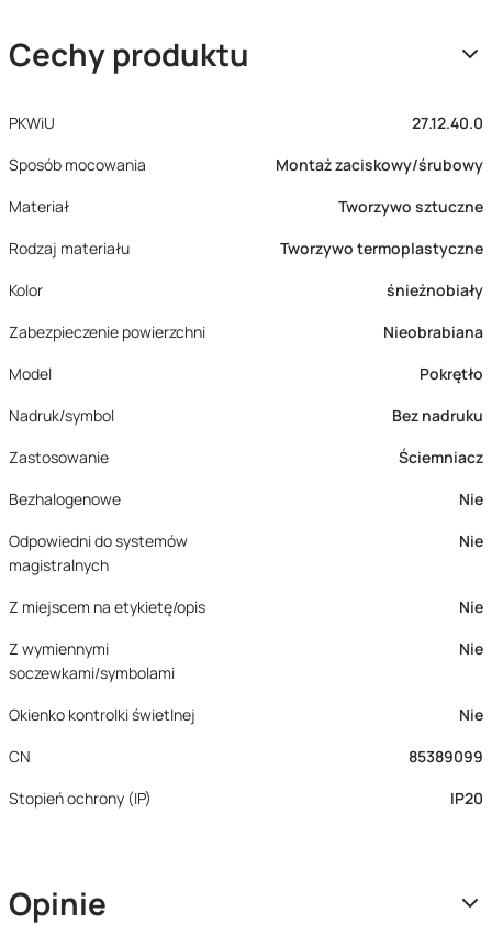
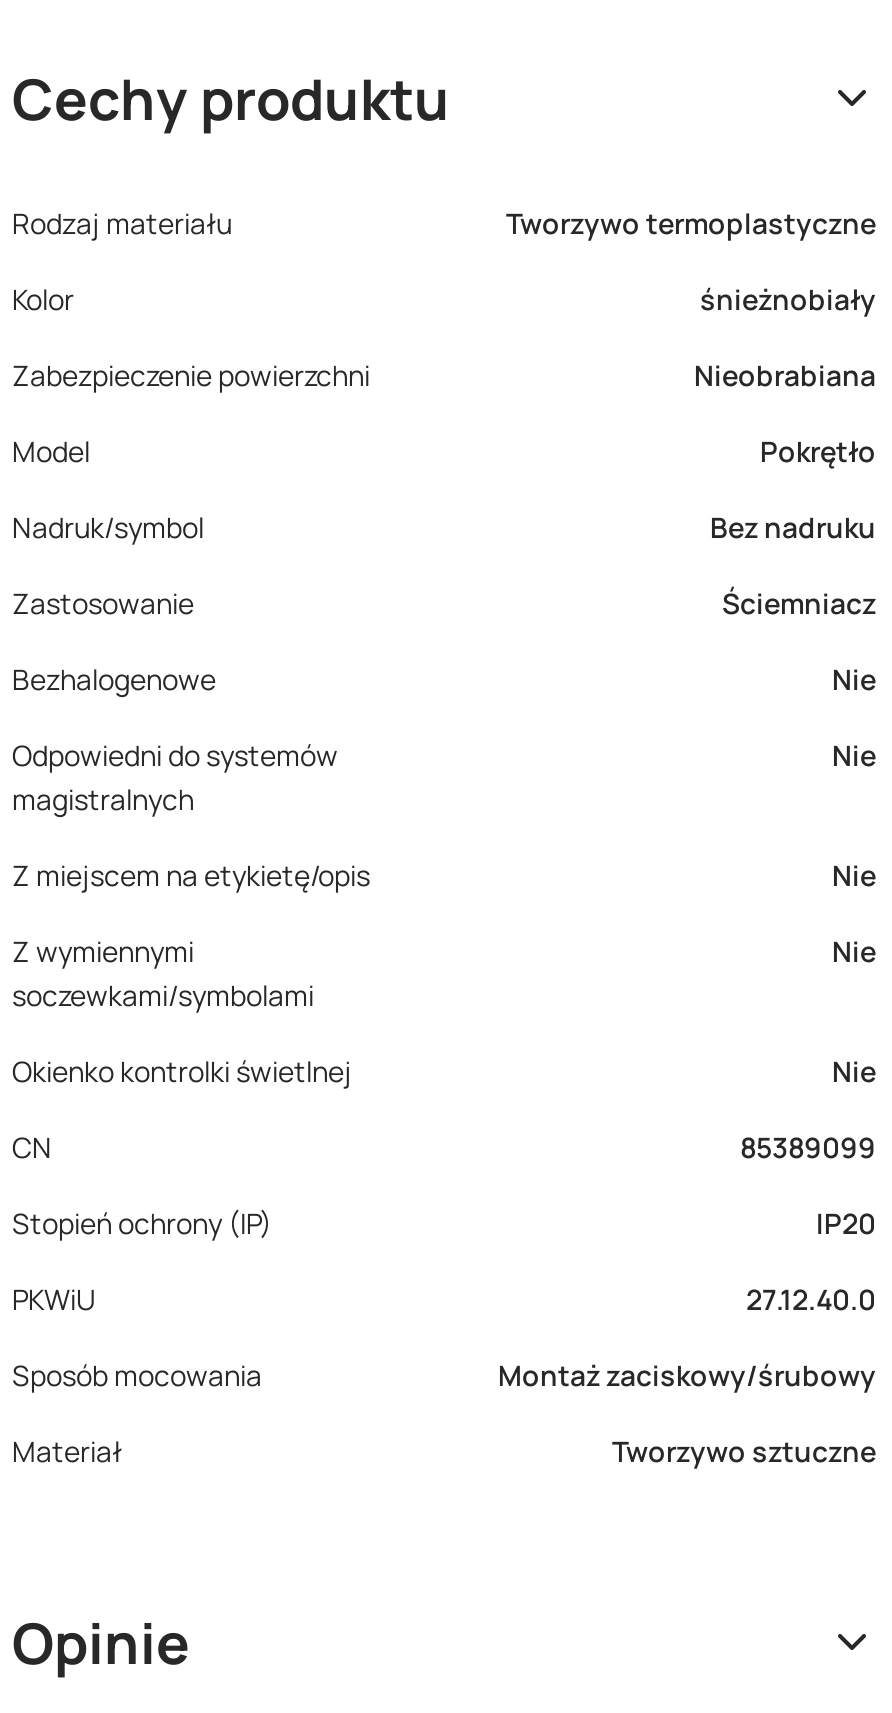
moved down: PKWiU | 27.12.40.0 | Sposób mocowania | Montaż zaciskowy/śrubowy | Materiał | Tworzywo sztuczne

moved up: Rodzaj materiału | Tworzywo termoplastyczne | Kolor | ... | Stopień ochrony (IP) | IP20
